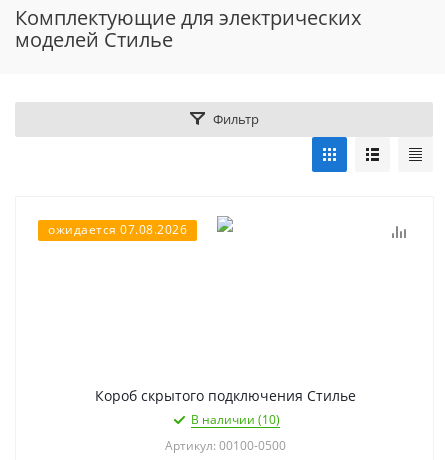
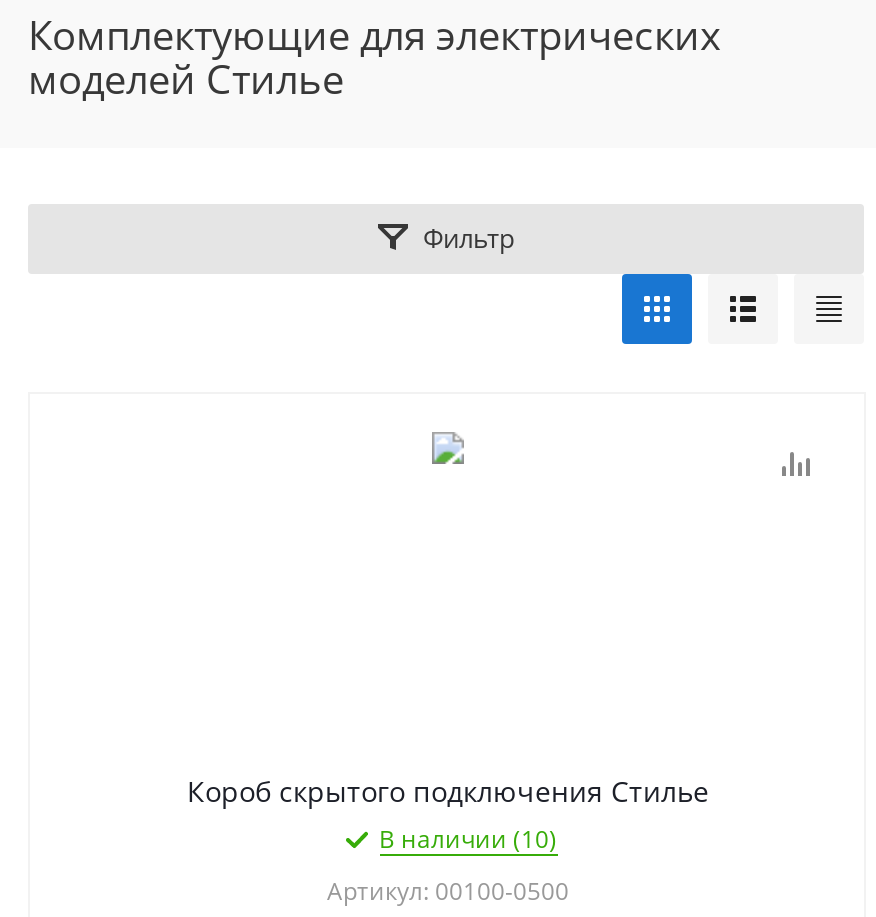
- ожидается 07.08.2026
